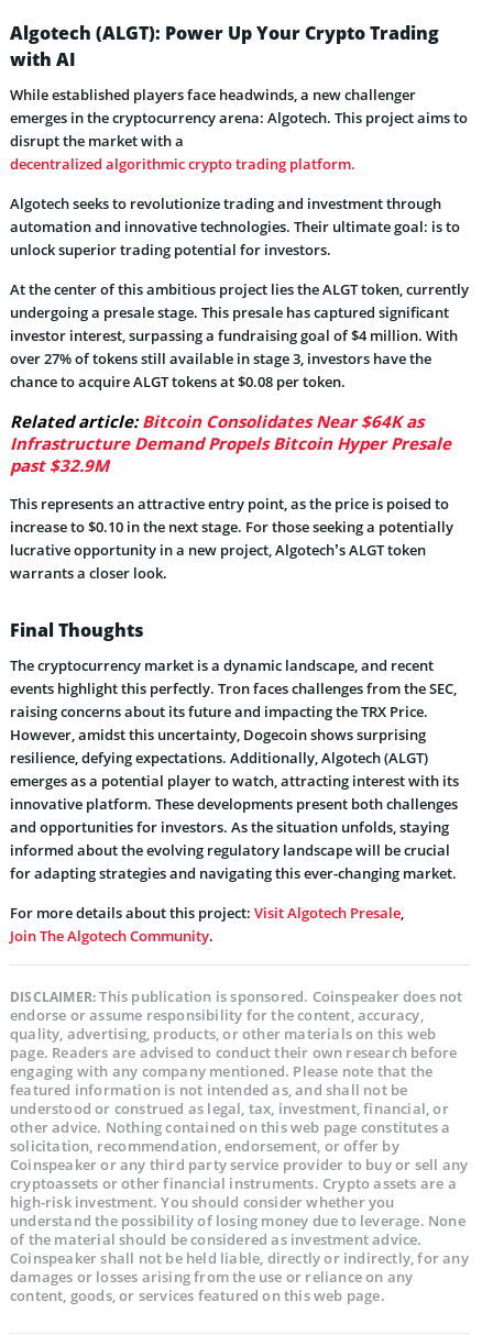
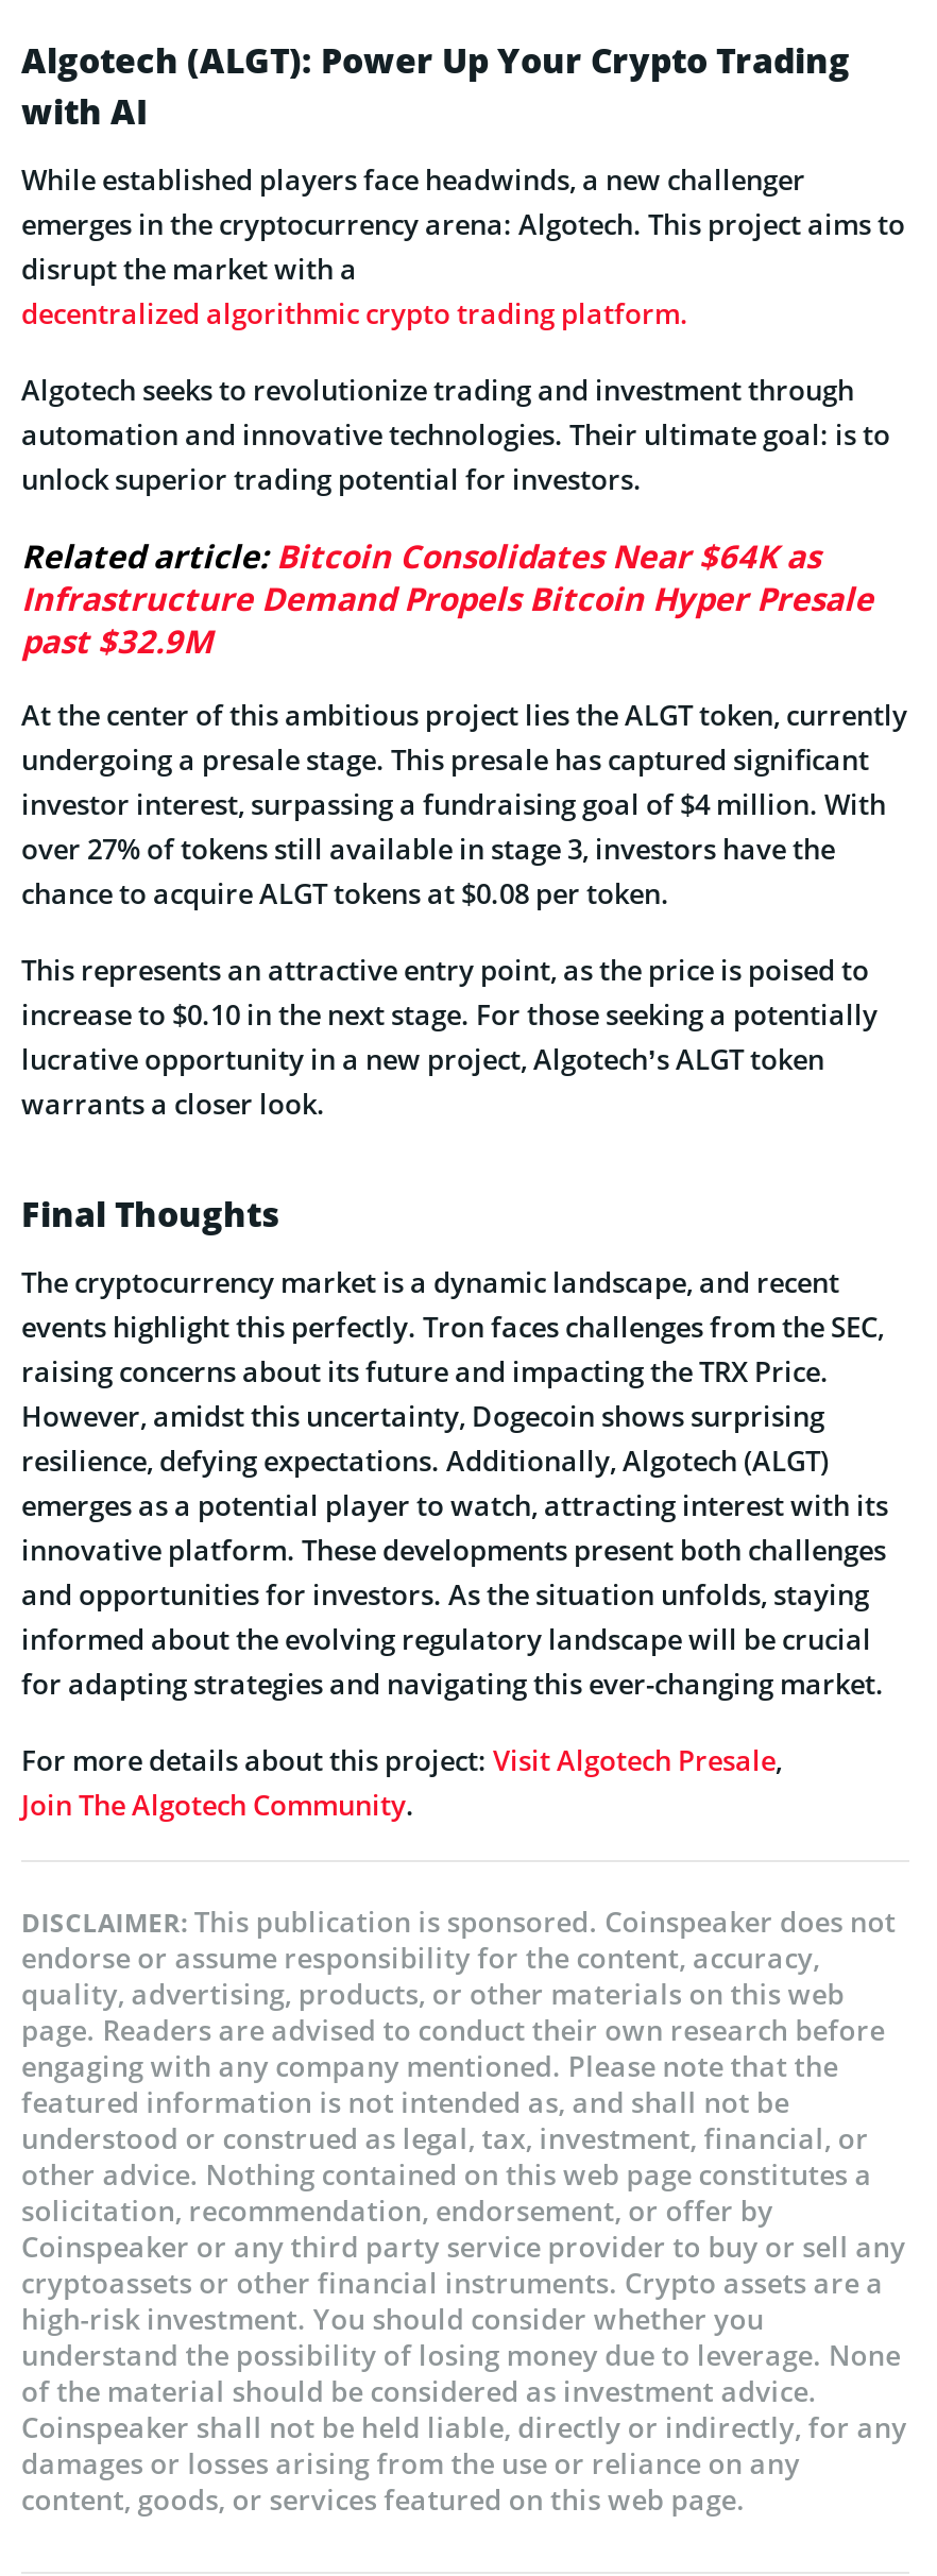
moved down: At the center of this ambitious project lies the ALGT token, currently | undergoing a presale stage. This presale has captured significant | investor interest, surpassing a fundraising goal of $4 million. With | over 27% of tokens still available in stage 3, investors have the | chance to acquire ALGT tokens at $0.08 per token.

moved up: Related article: Bitcoin Consolidates Near $64K as | Infrastructure Demand Propels Bitcoin Hyper Presale | past $32.9M
